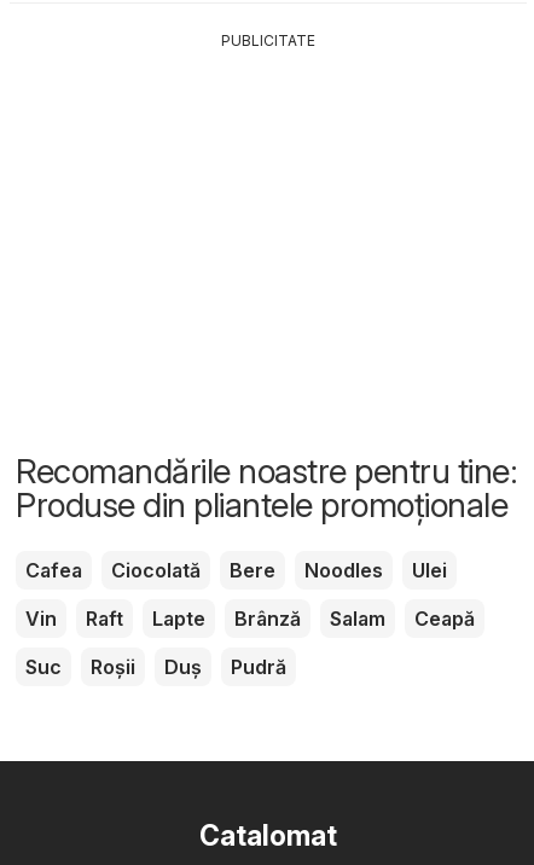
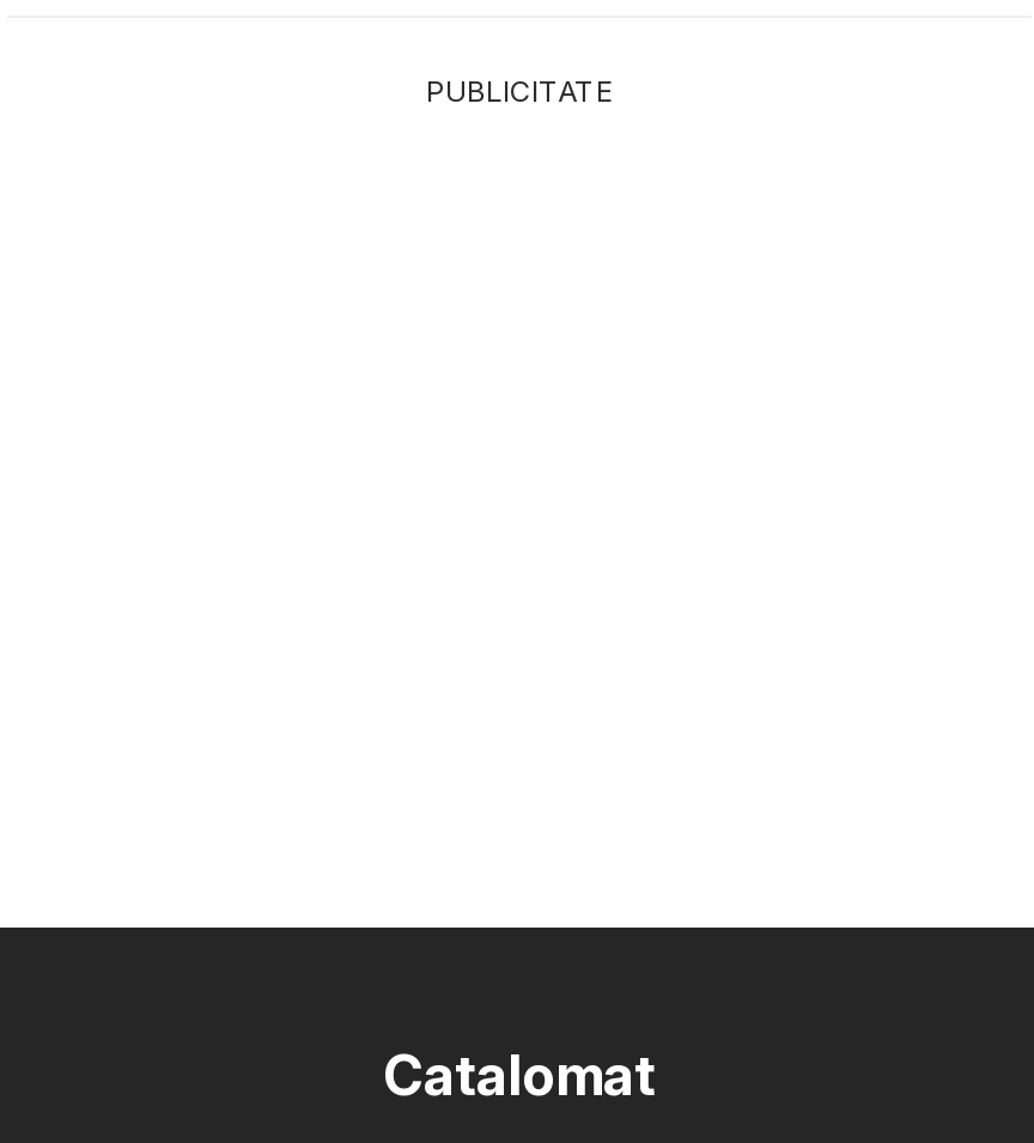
- Recomandările noastre pentru tine:
- Produse din pliantele promoționale
- Cafea
- Ciocolată
- Bere
- Noodles
- Ulei
- Vin
- Raft
- Lapte
- Brânză
- Salam
- Ceapă
- Suc
- Roșii
- Duș
- Pudră
